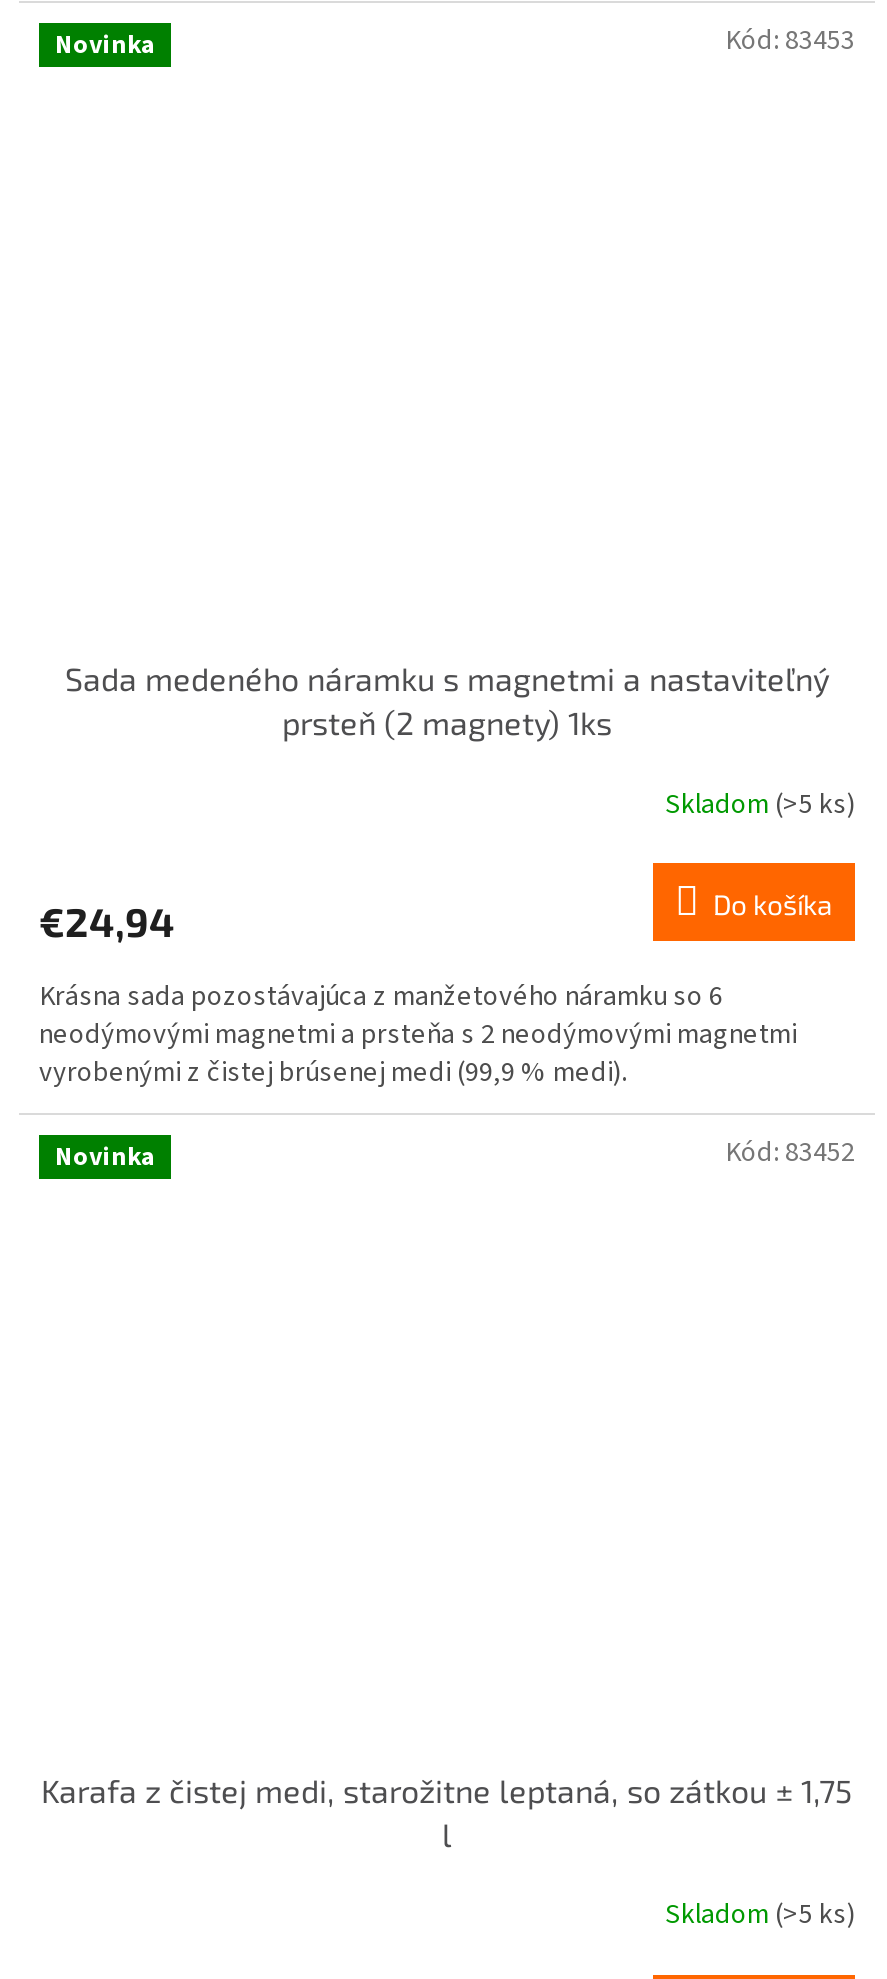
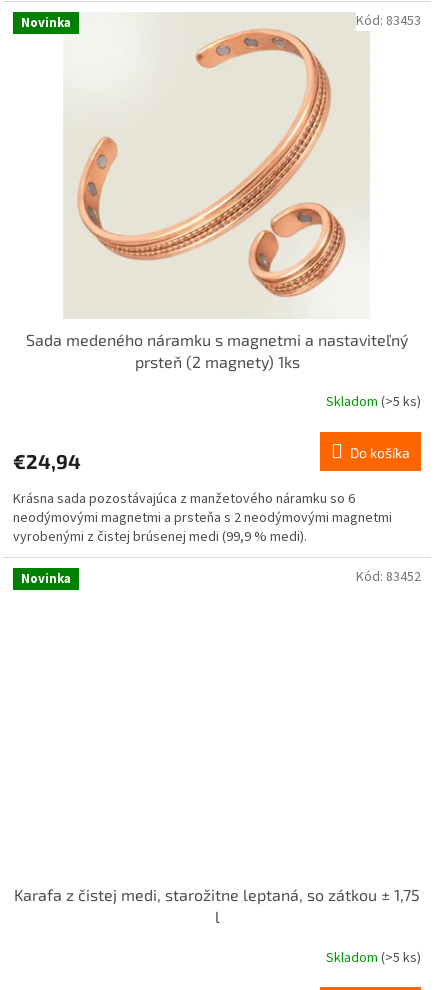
+ [image]
